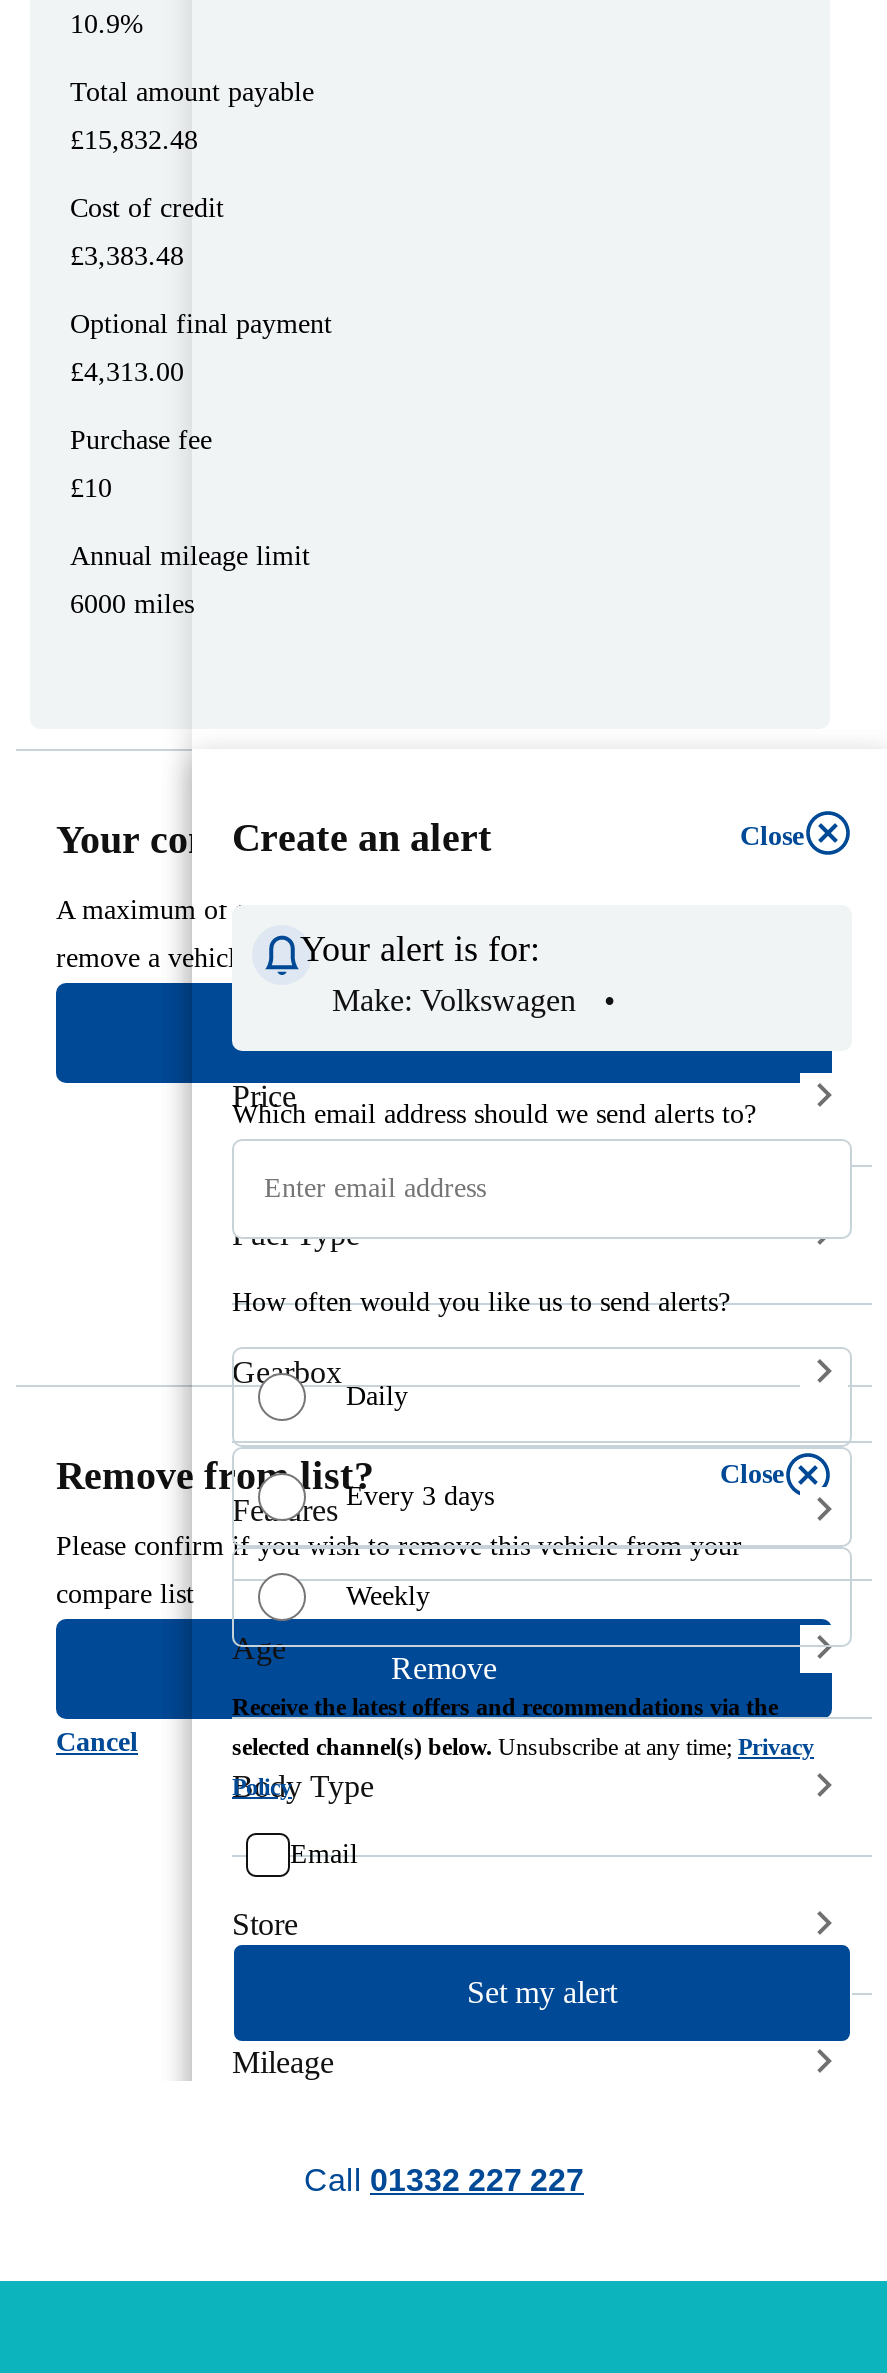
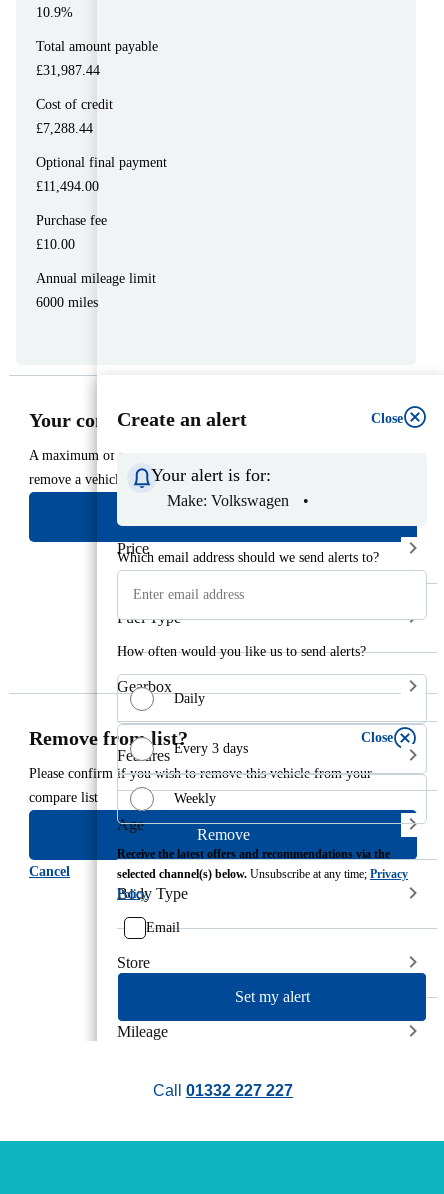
- £15,832.48
+ £31,987.44

- £3,383.48
+ £7,288.44

- £4,313.00
+ £11,494.00

- £10
+ £10.00
